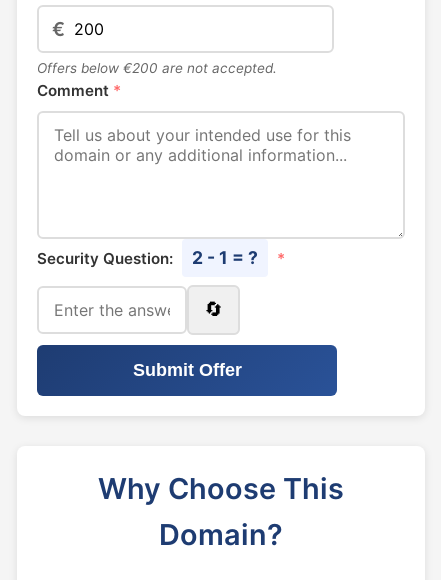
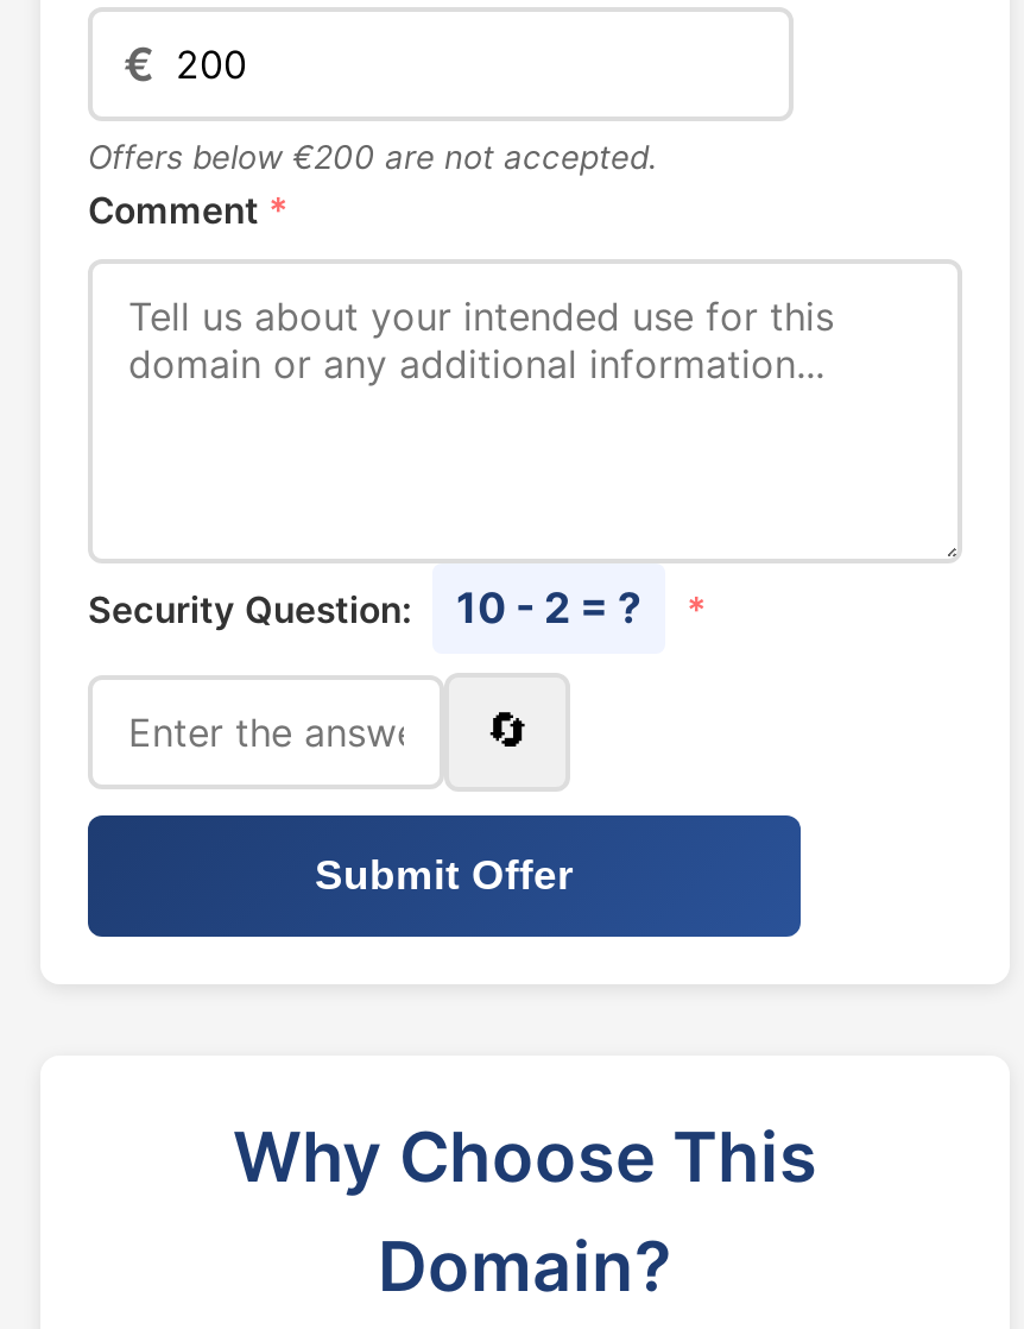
- 2 - 1 = ?
+ 10 - 2 = ?
